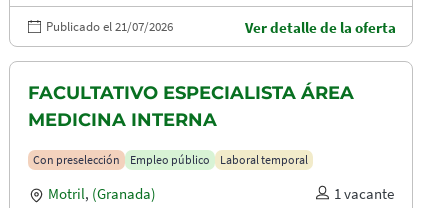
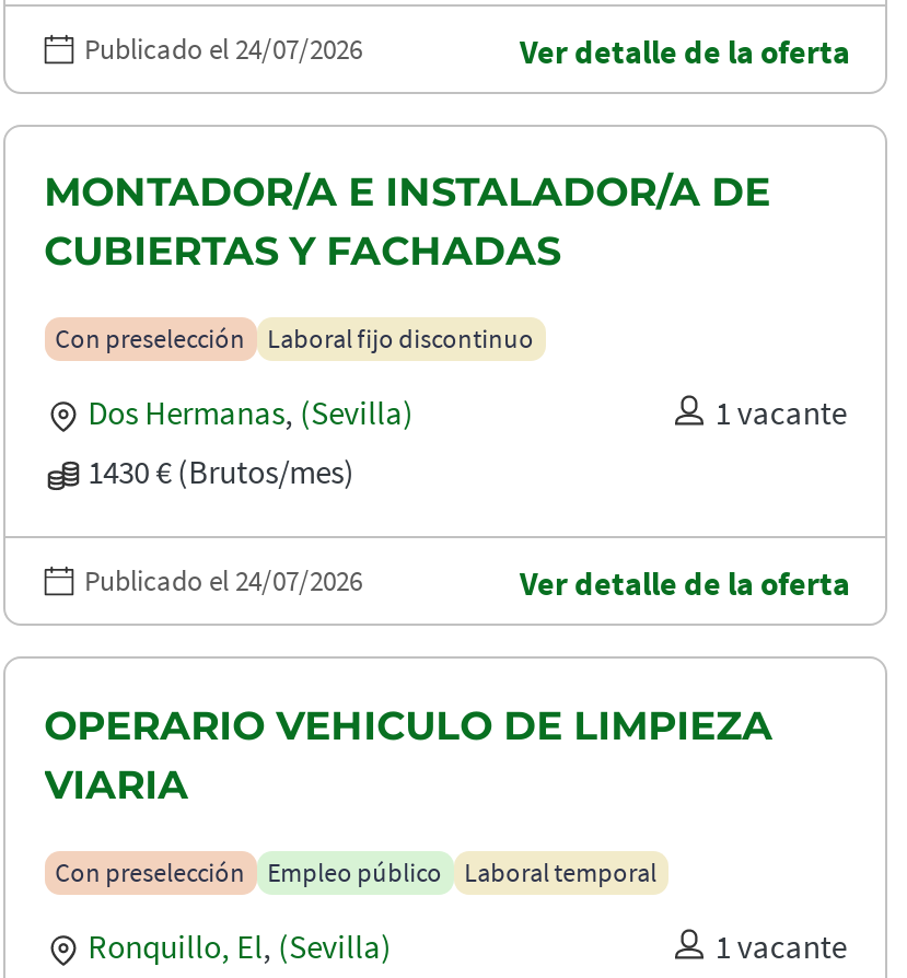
- Publicado el 21/07/2026
+ Publicado el 24/07/2026

- FACULTATIVO ESPECIALISTA ÁREA
- MEDICINA INTERNA
+ MONTADOR/A E INSTALADOR/A DE
+ CUBIERTAS Y FACHADAS
+ Con preselección
+ Laboral fijo discontinuo
+ Dos Hermanas, (Sevilla)
+ 1 vacante
+ 1430 € (Brutos/mes)
+ Publicado el 24/07/2026
+ Ver detalle de la oferta
+ OPERARIO VEHICULO DE LIMPIEZA
+ VIARIA

- Motril, (Granada)
+ Ronquillo, El, (Sevilla)
